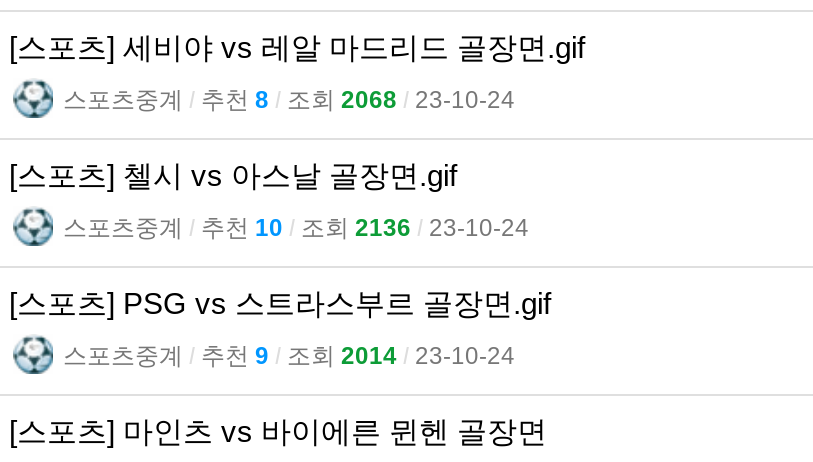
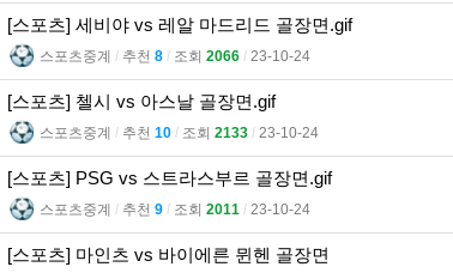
- 스포츠중계 l 추천 8 l 조회 2068 l 23-10-24
+ 스포츠중계 l 추천 8 l 조회 2066 l 23-10-24

- 스포츠중계 l 추천 10 l 조회 2136 l 23-10-24
+ 스포츠중계 l 추천 10 l 조회 2133 l 23-10-24

- 스포츠중계 l 추천 9 l 조회 2014 l 23-10-24
+ 스포츠중계 l 추천 9 l 조회 2011 l 23-10-24
